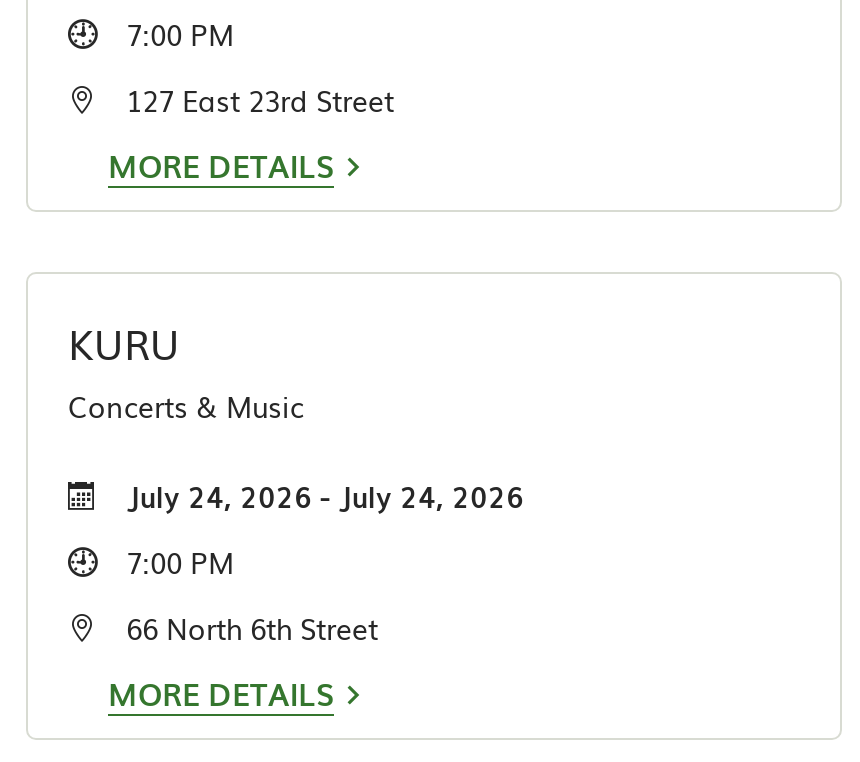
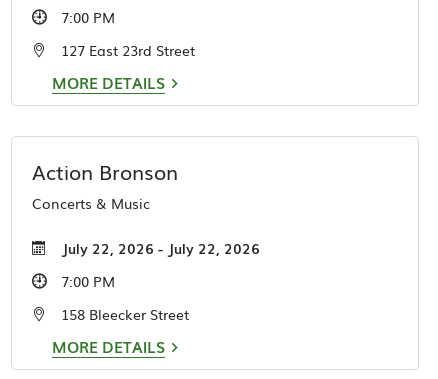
- KURU
+ Action Bronson

- July 24, 2026 - July 24, 2026
+ July 22, 2026 - July 22, 2026

- 66 North 6th Street
+ 158 Bleecker Street
